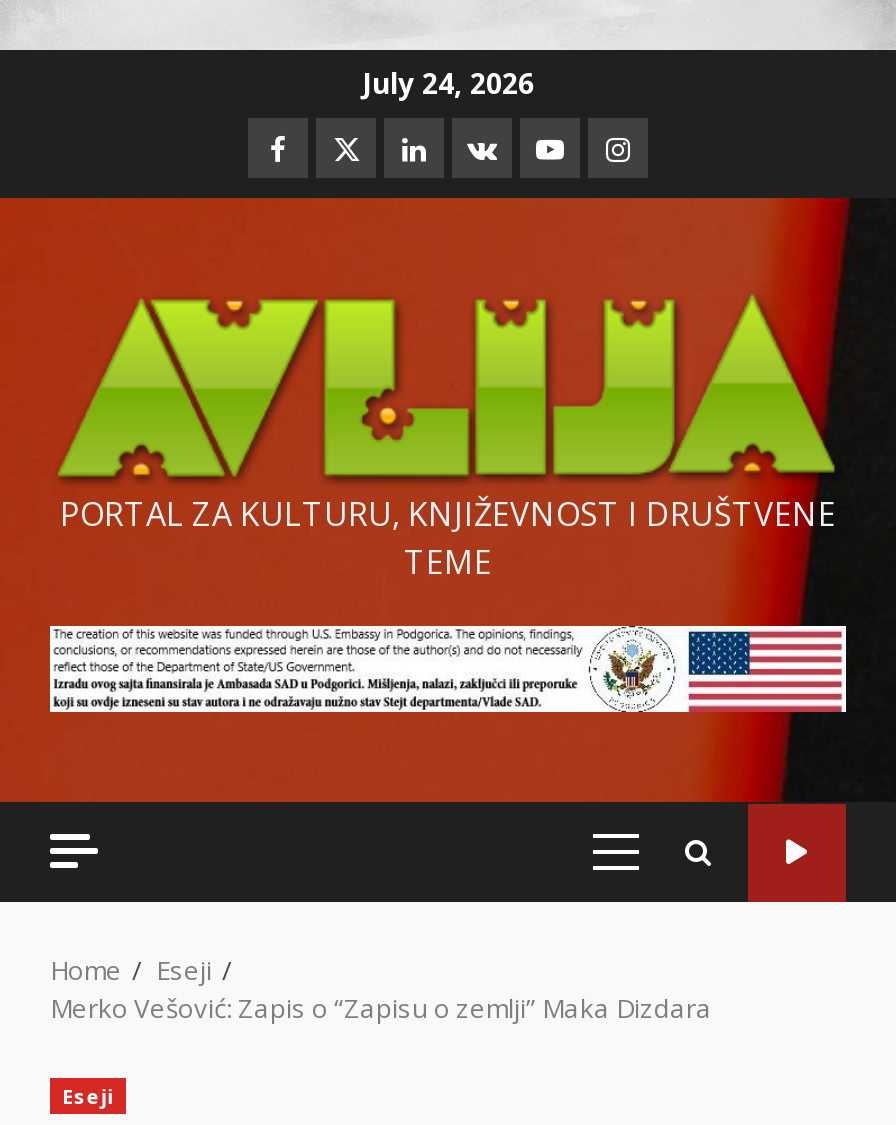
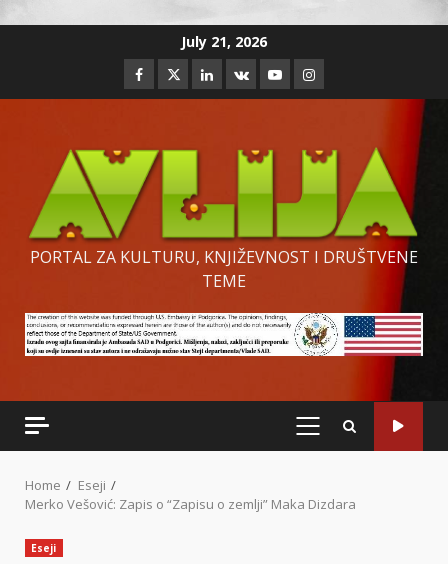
- July 24, 2026
+ July 21, 2026
